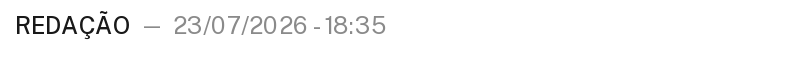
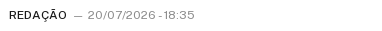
- REDAÇÃO 23/07/2026 - 18:35
+ REDAÇÃO 20/07/2026 - 18:35
